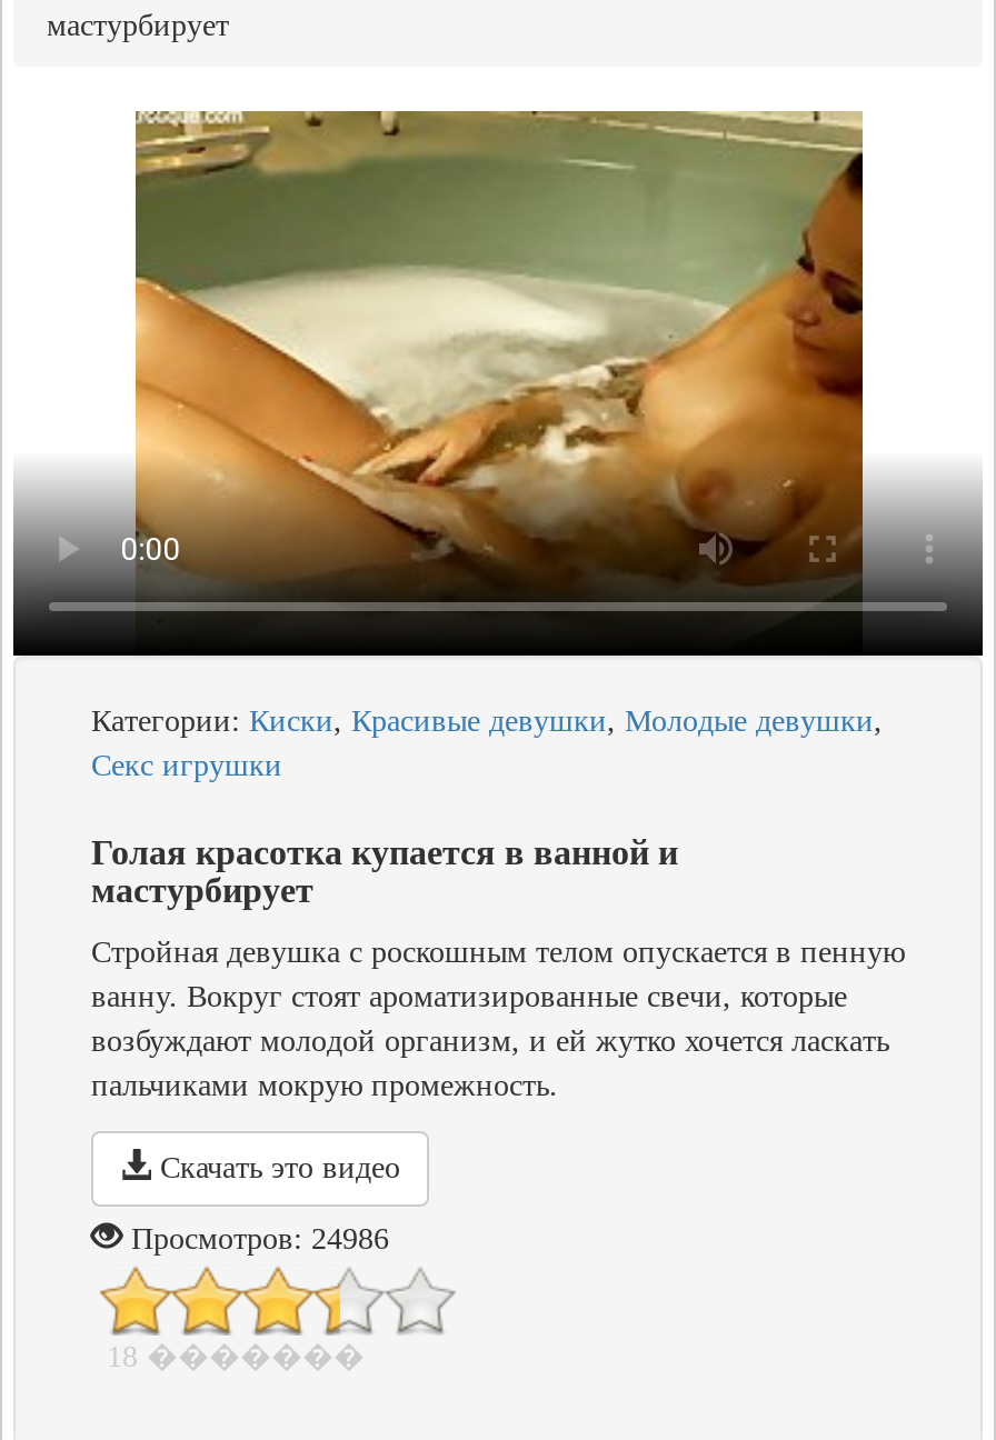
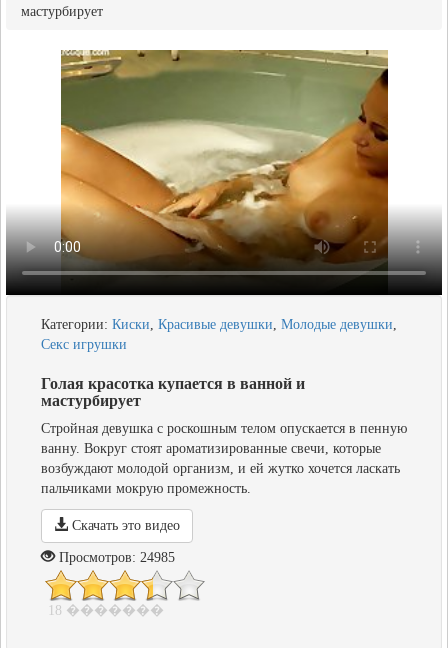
- Просмотров: 24986
+ Просмотров: 24985
